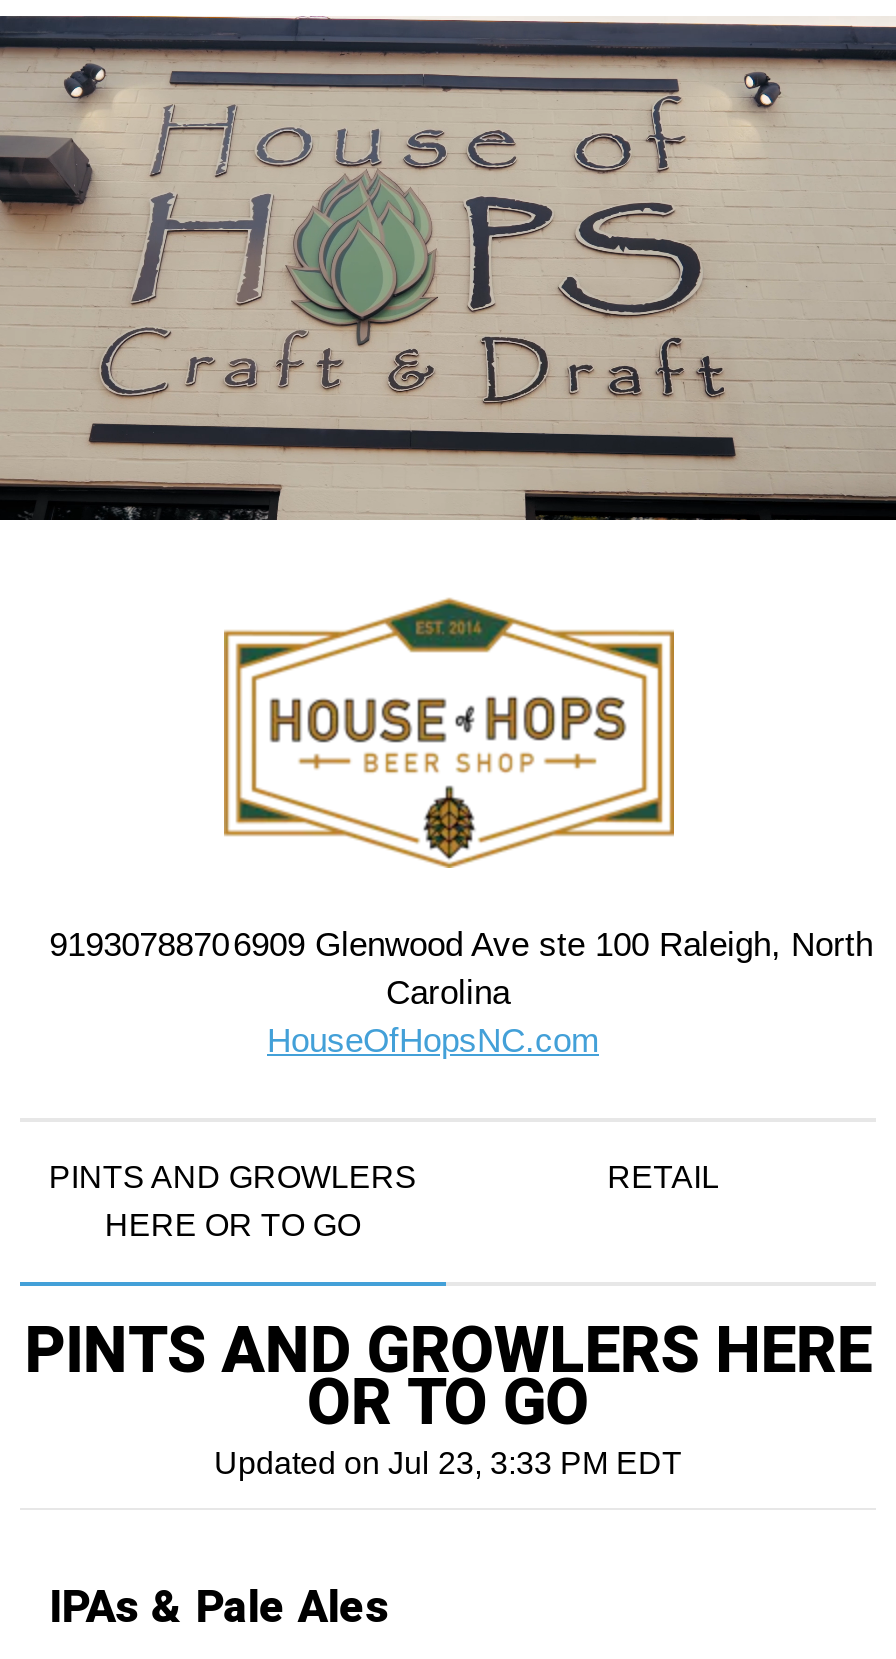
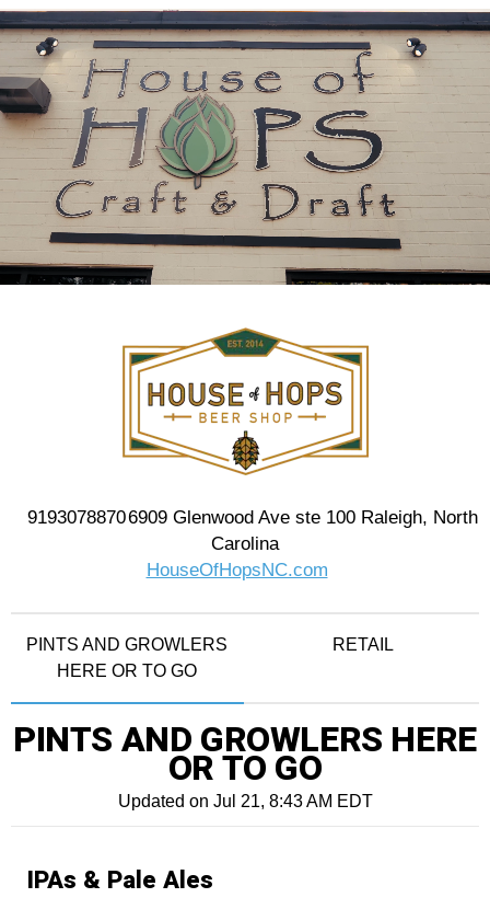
- Updated on Jul 23, 3:33 PM EDT
+ Updated on Jul 21, 8:43 AM EDT
